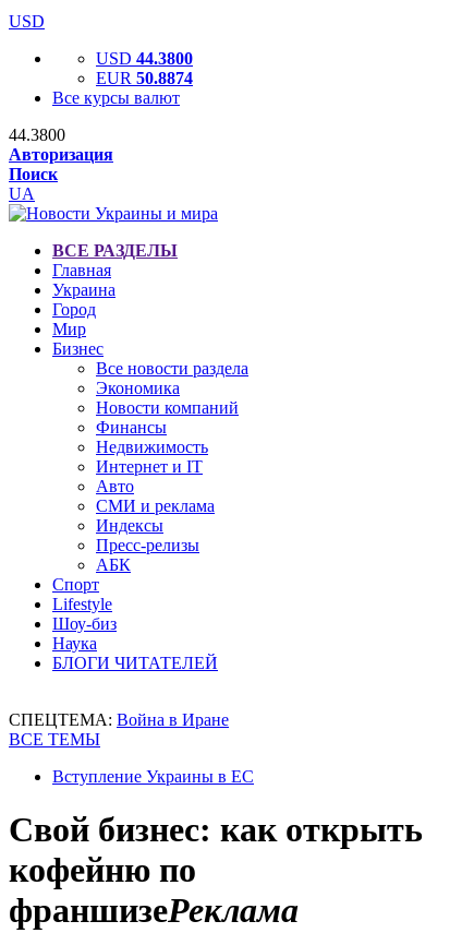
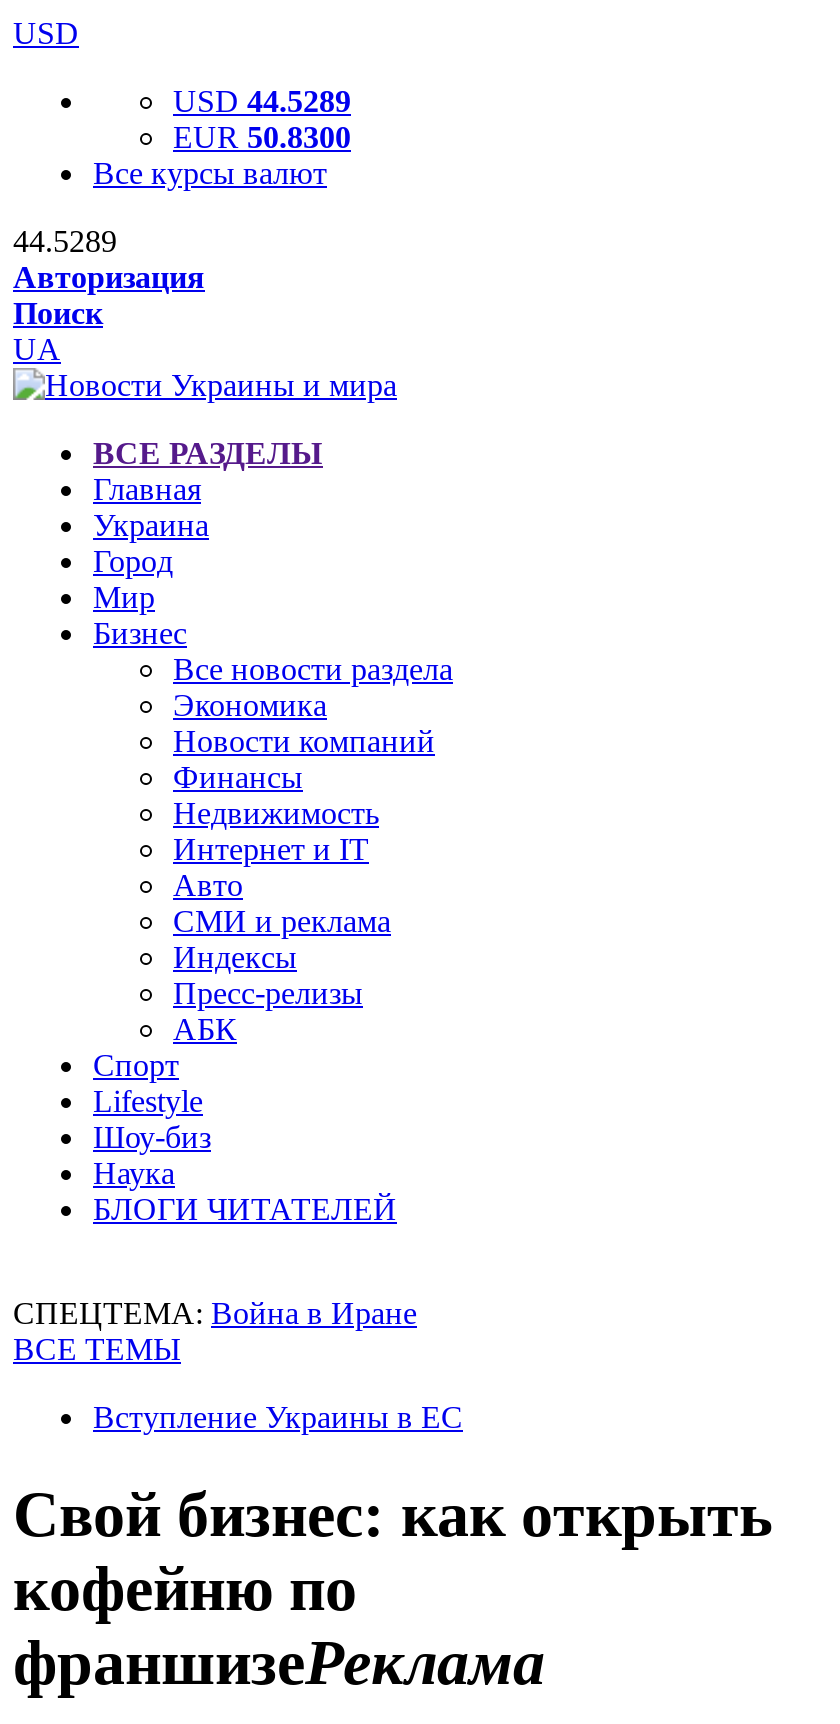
- USD 44.3800
+ USD 44.5289

- EUR 50.8874
+ EUR 50.8300

- 44.3800
+ 44.5289
